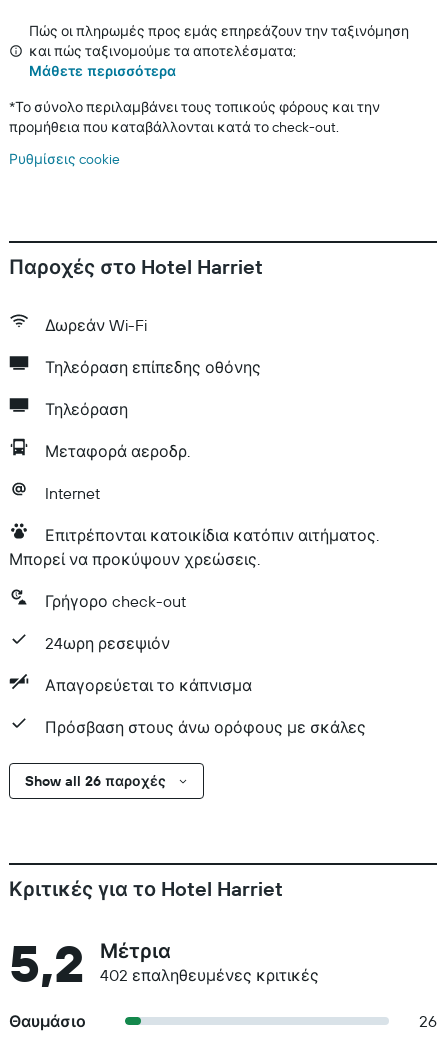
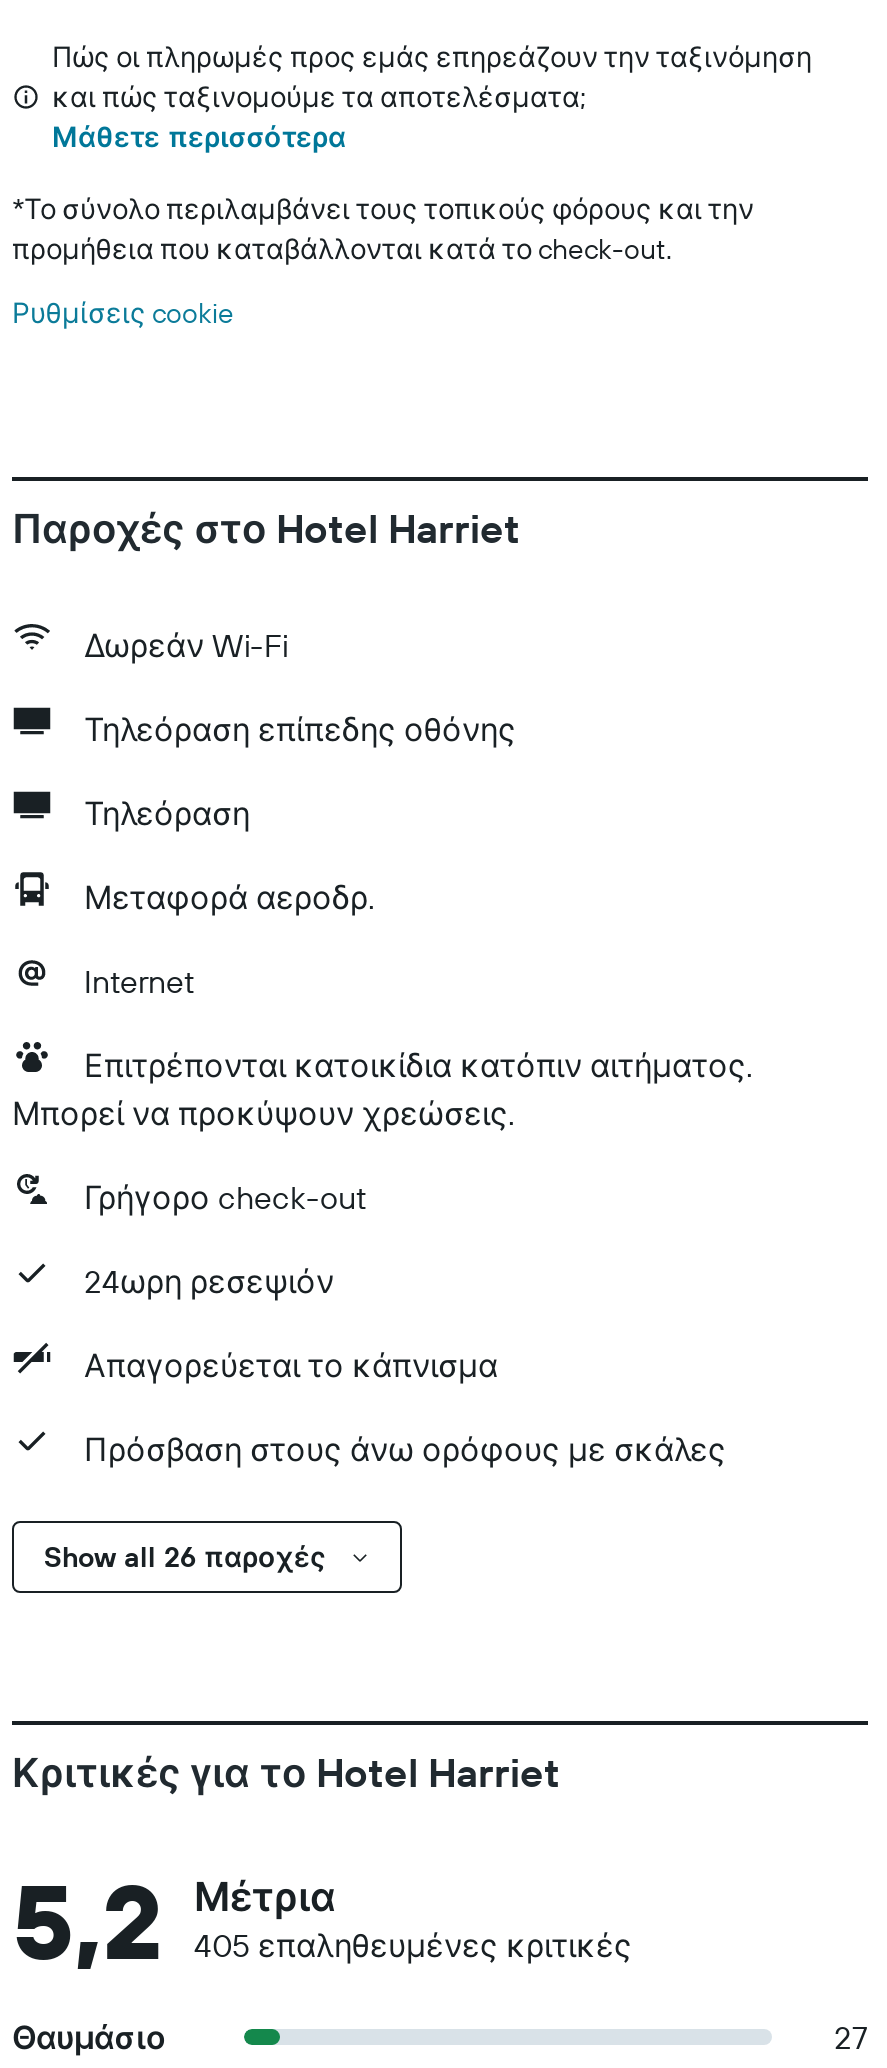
- 402 επαληθευμένες κριτικές
+ 405 επαληθευμένες κριτικές

- 26
+ 27
